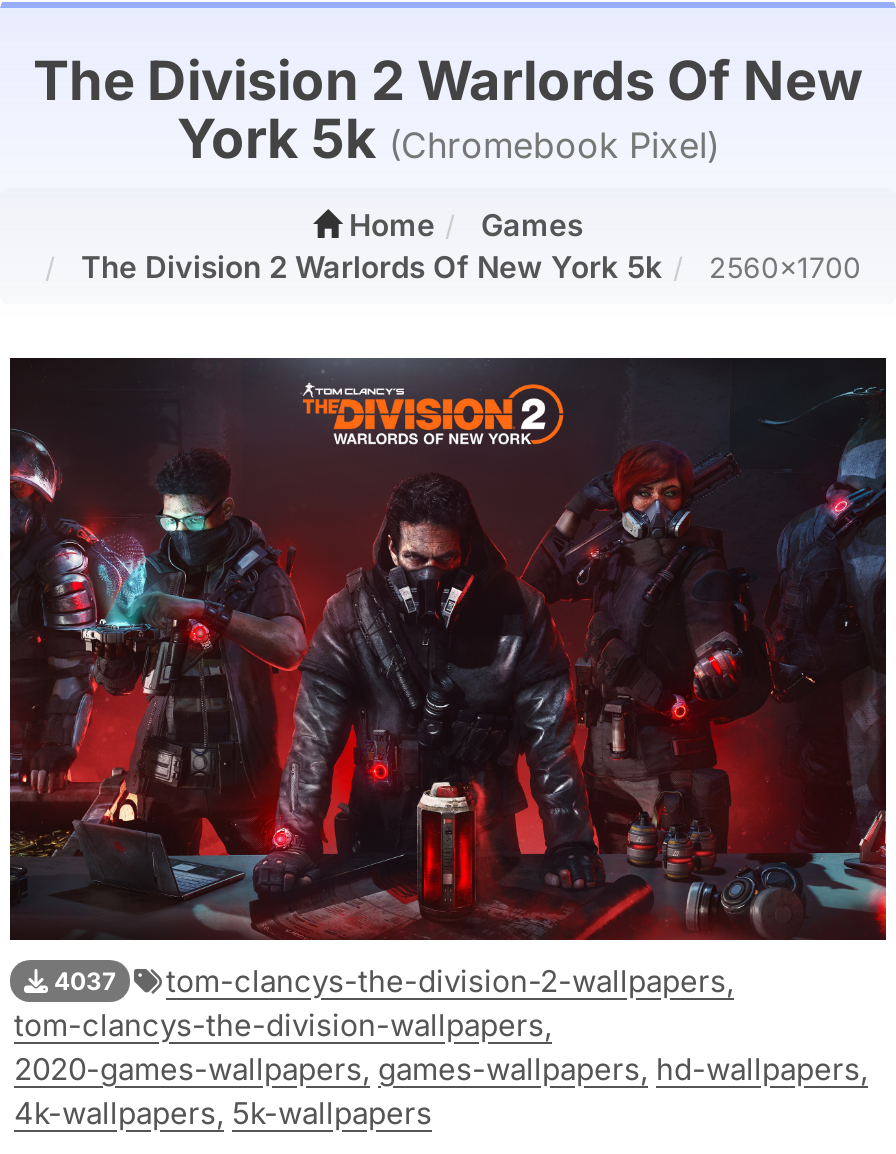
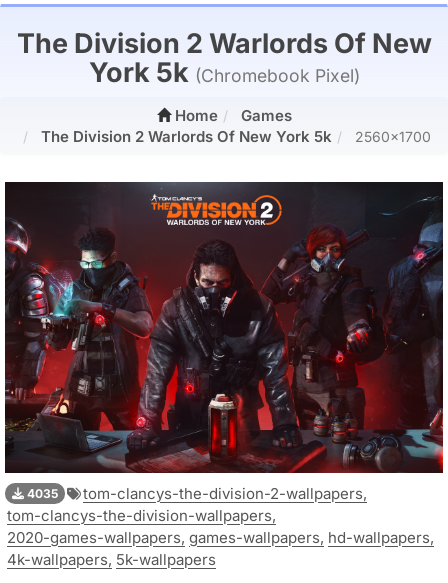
- 4037 tom-clancys-the-division-2-wallpapers,
+ 4035 tom-clancys-the-division-2-wallpapers,
